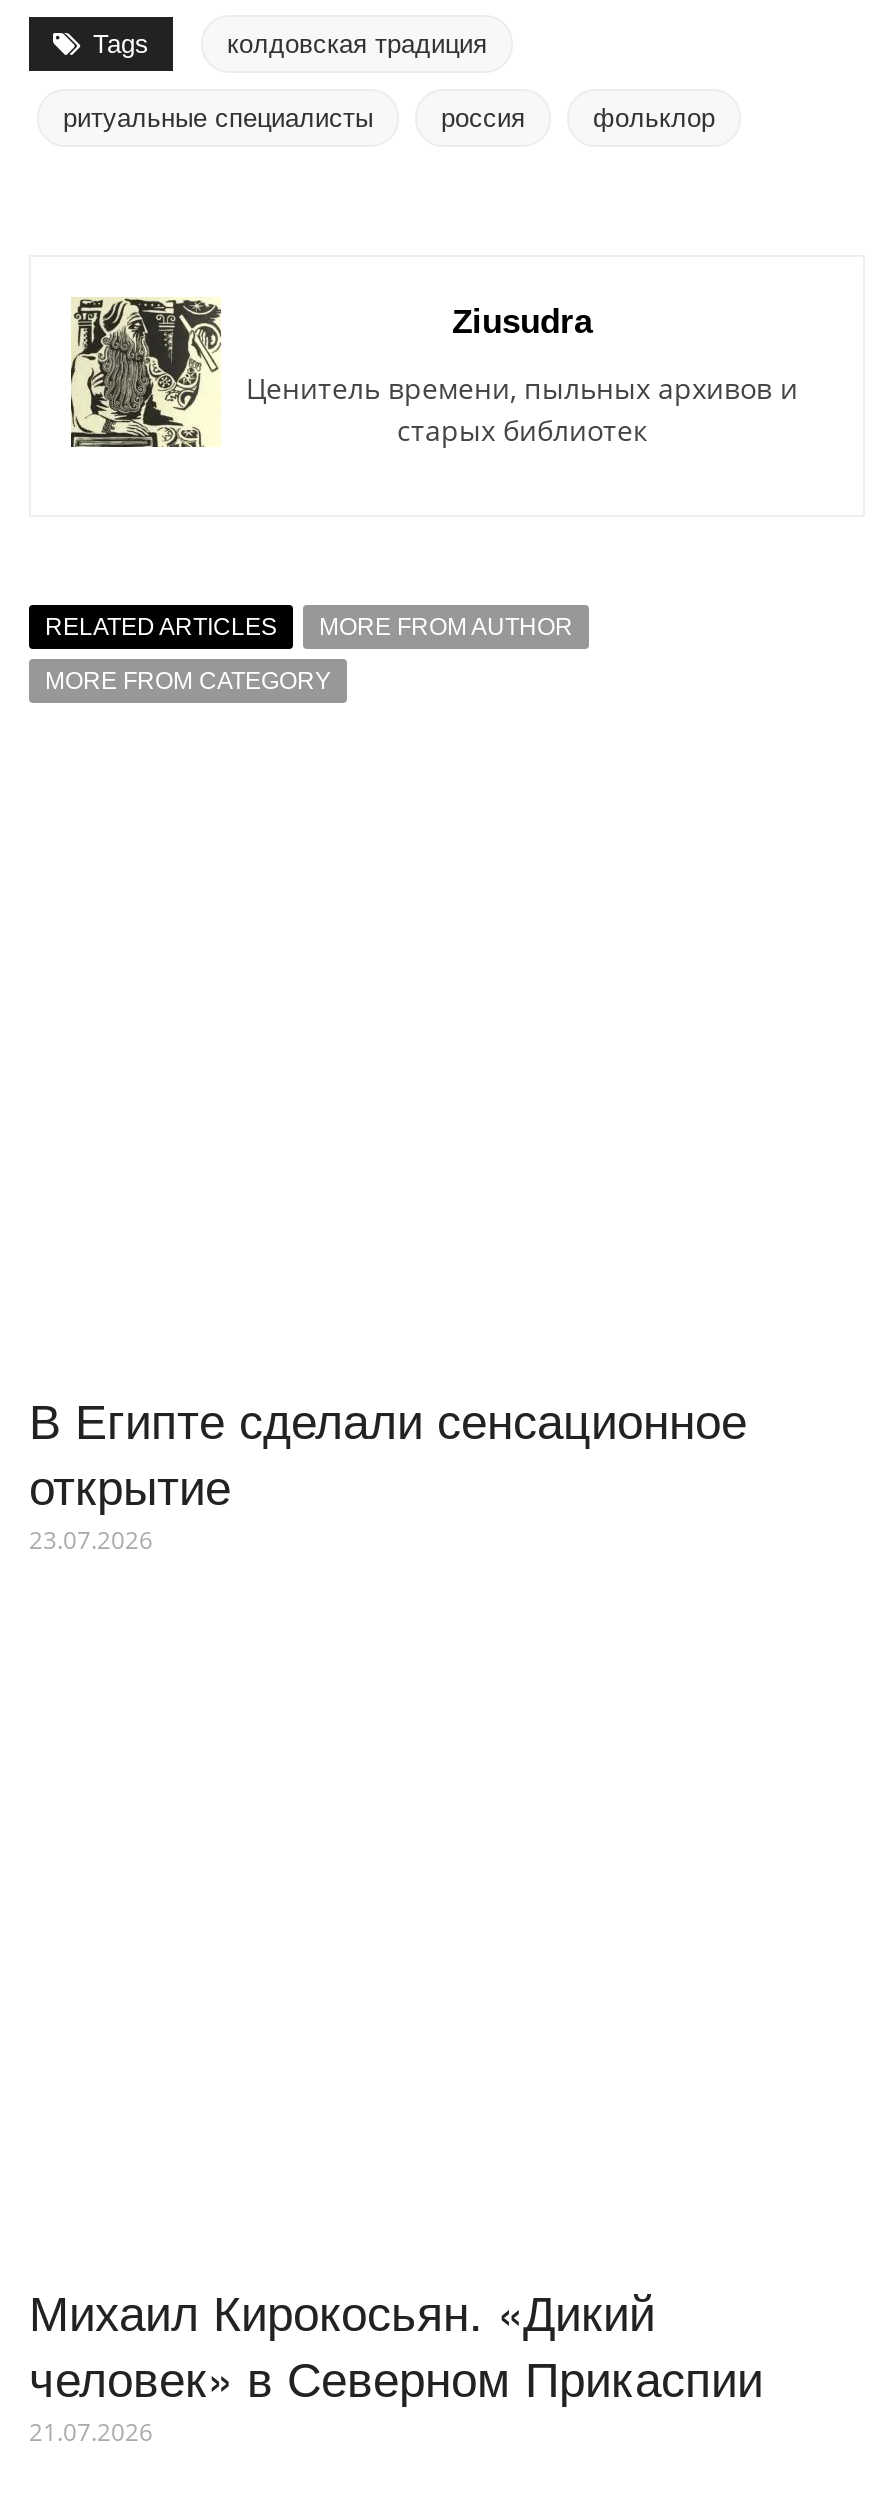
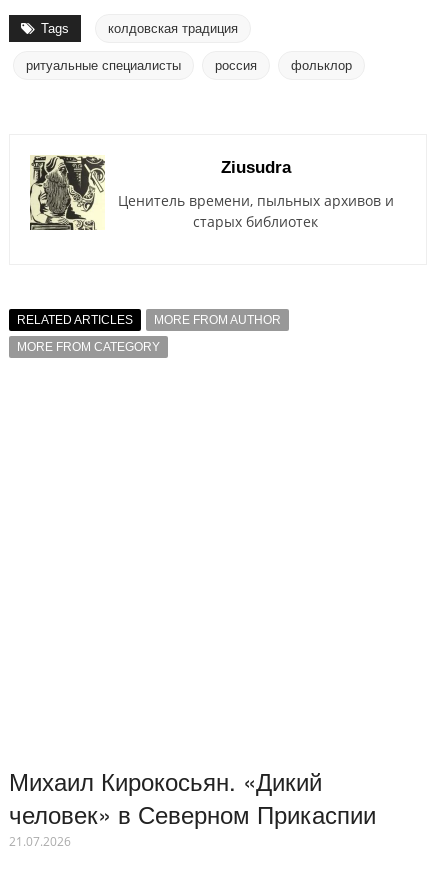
- В Египте сделали сенсационное
- открытие
- 23.07.2026
